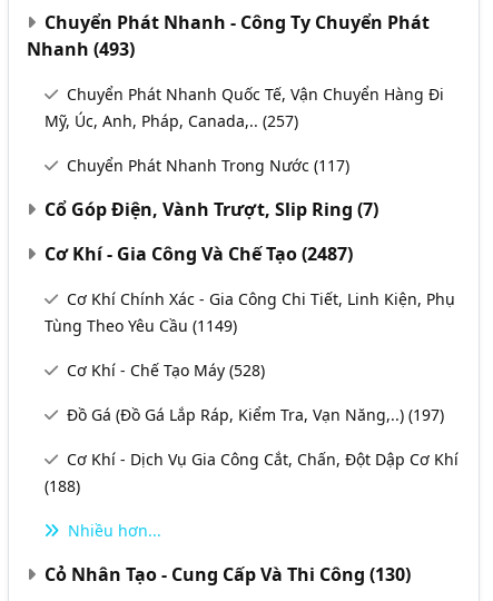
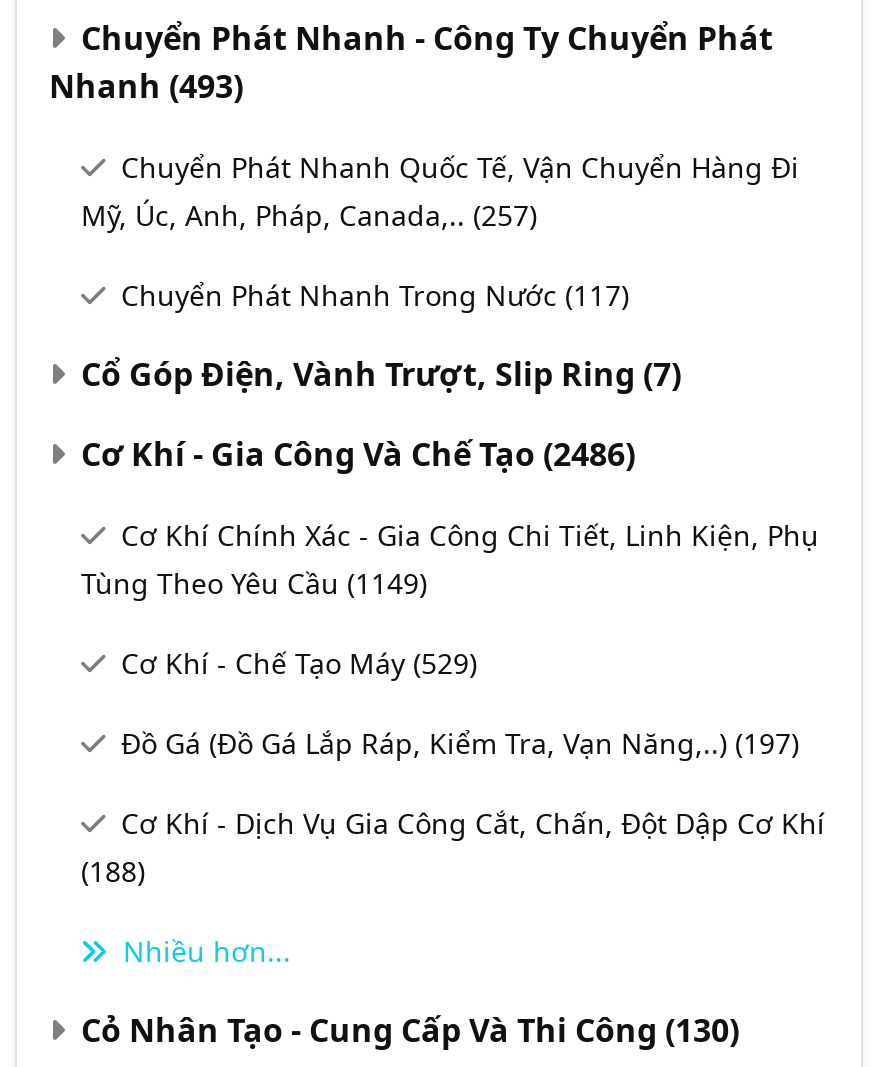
- Cơ Khí - Gia Công Và Chế Tạo (2487)
+ Cơ Khí - Gia Công Và Chế Tạo (2486)

- Cơ Khí - Chế Tạo Máy (528)
+ Cơ Khí - Chế Tạo Máy (529)
